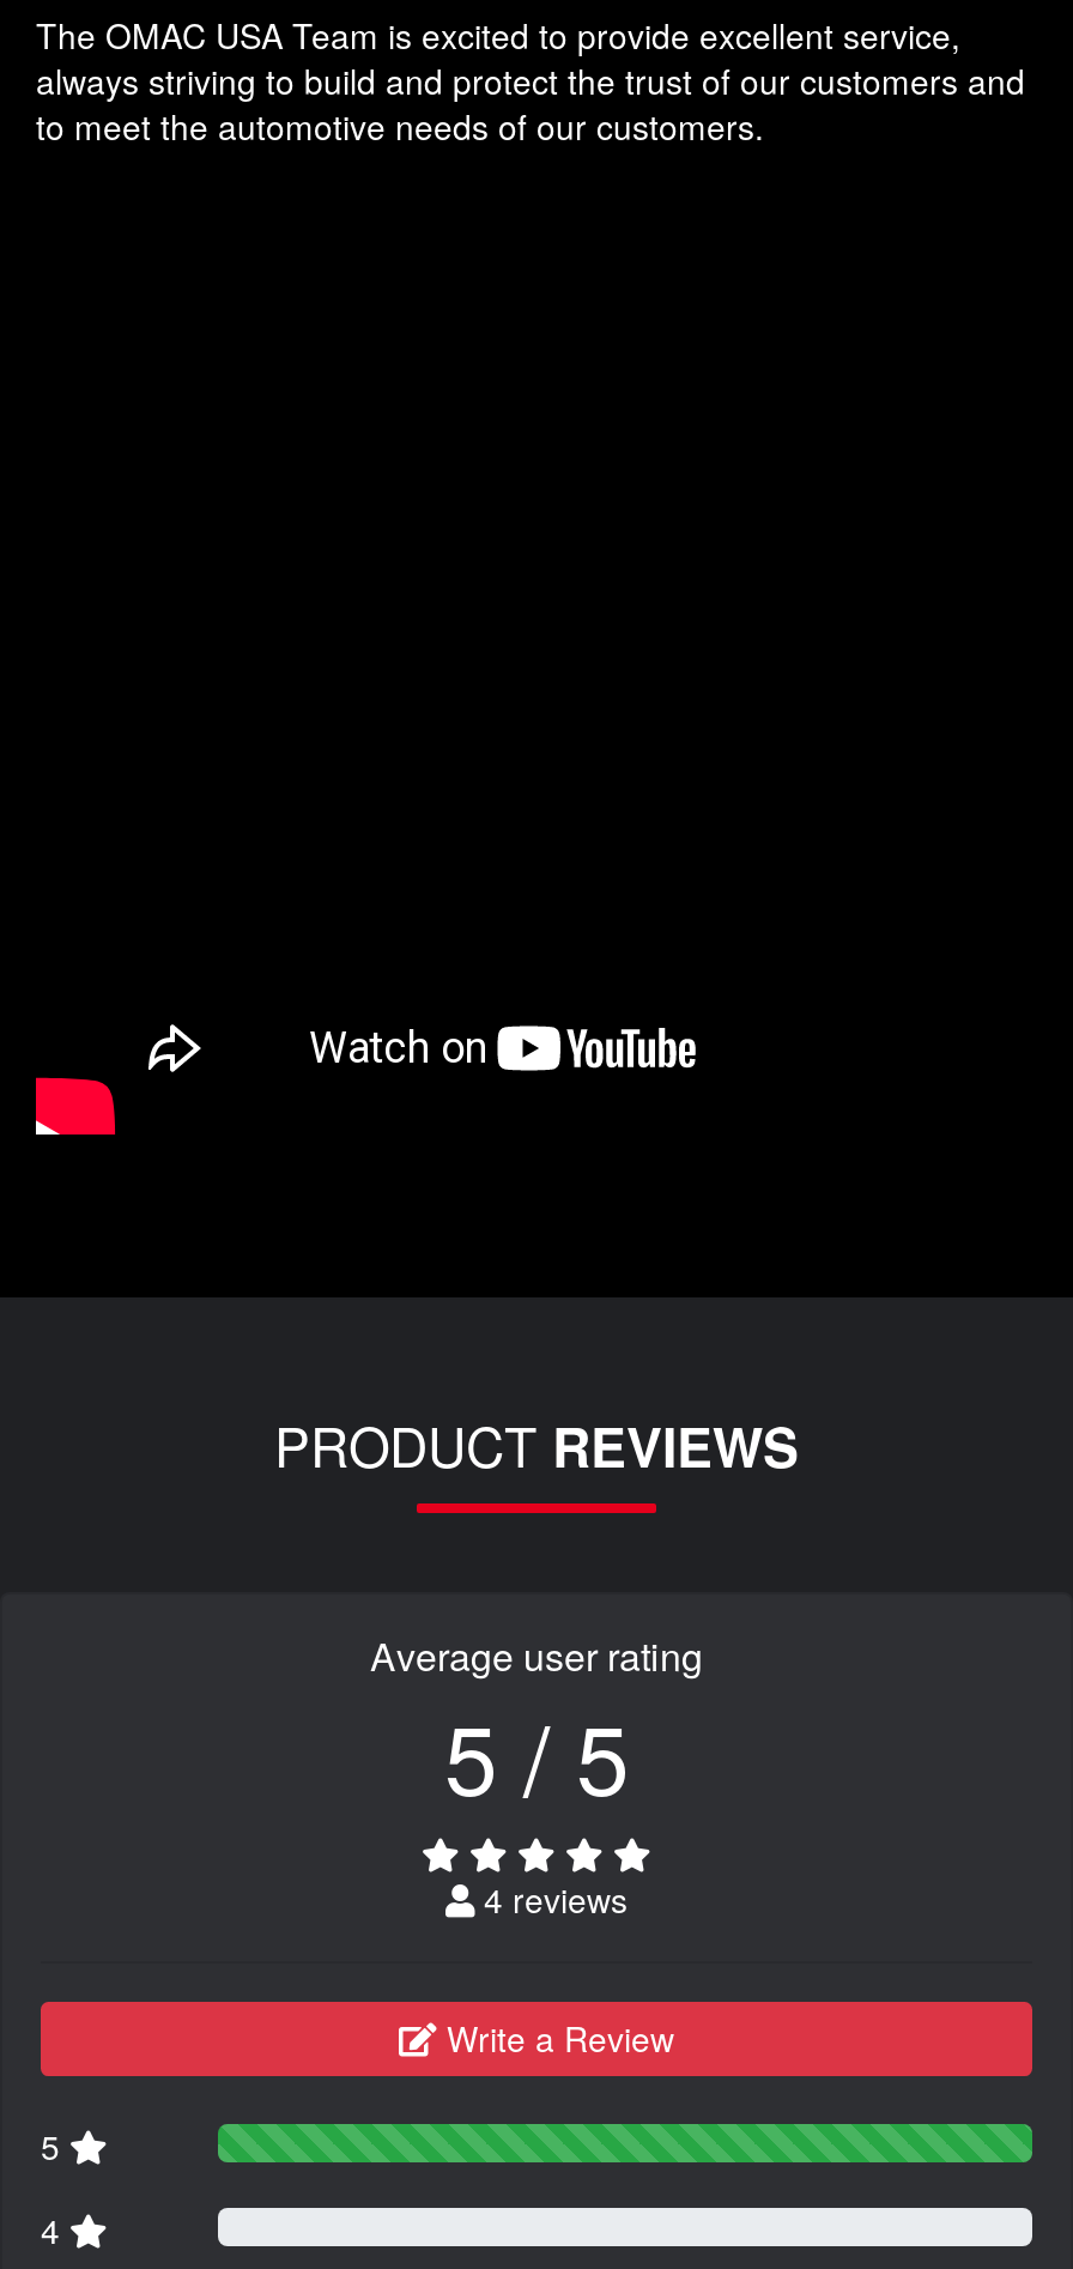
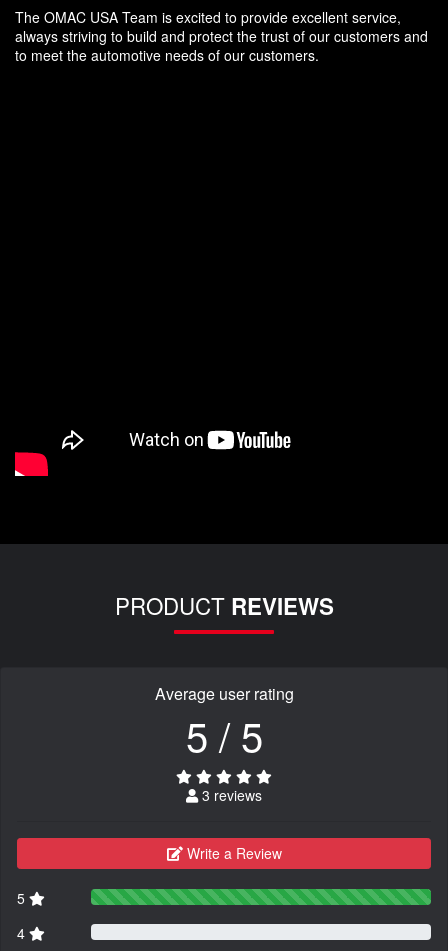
- 4 reviews
+ 3 reviews
